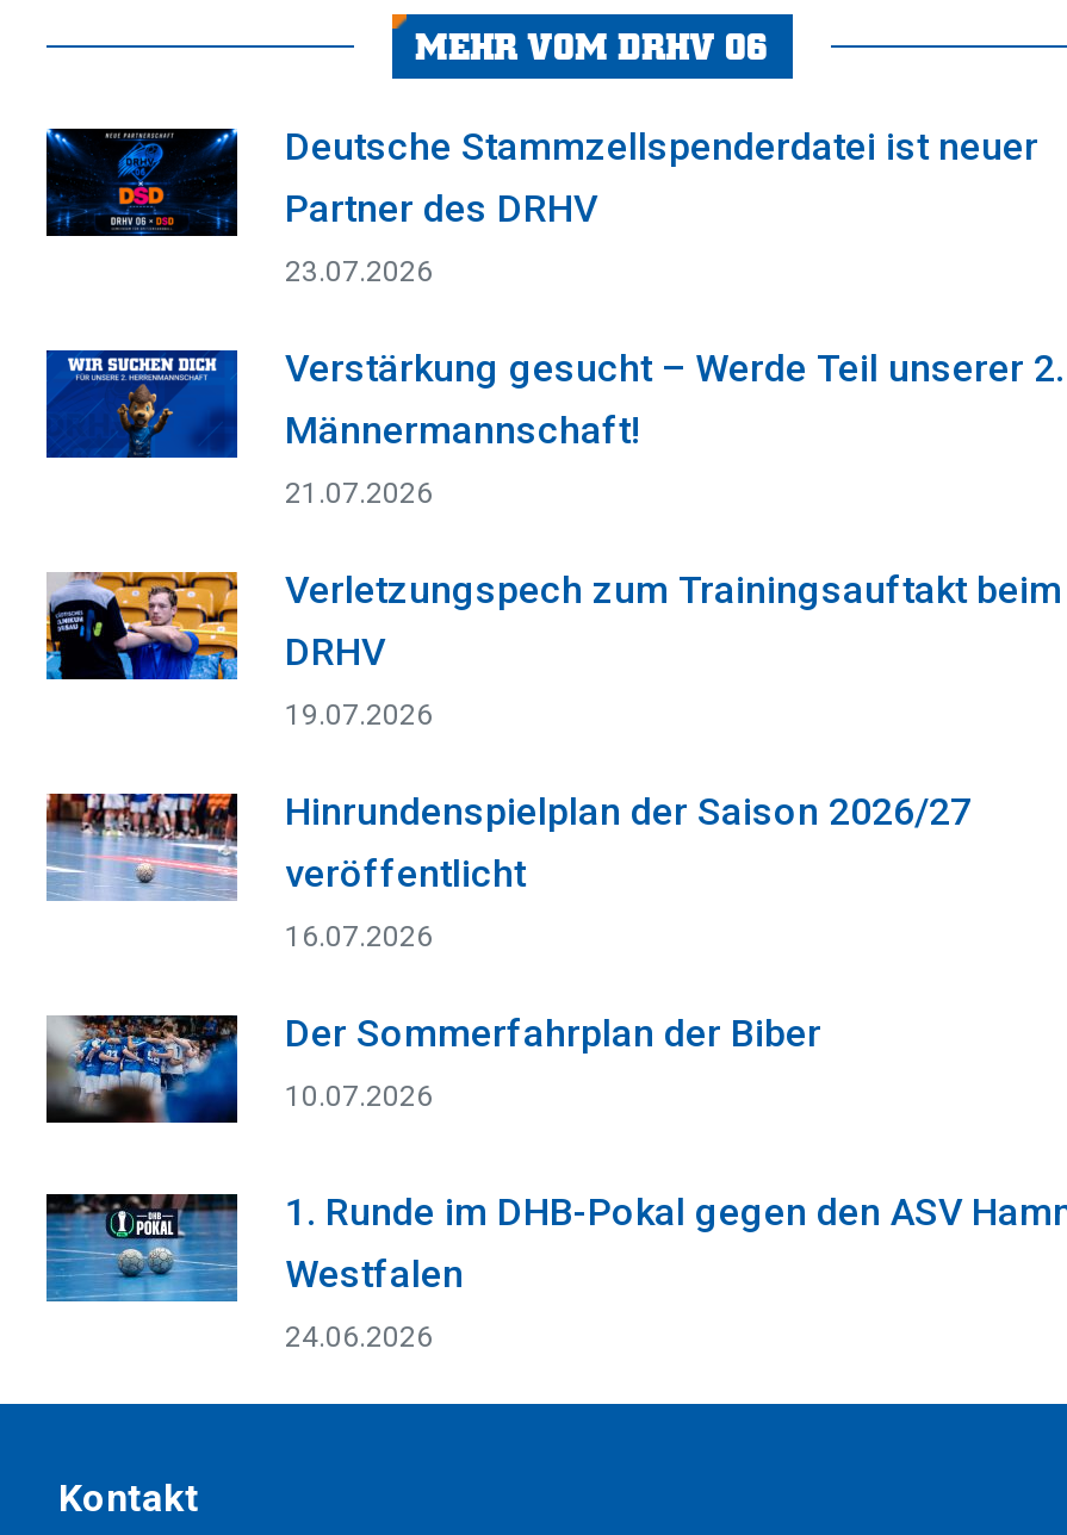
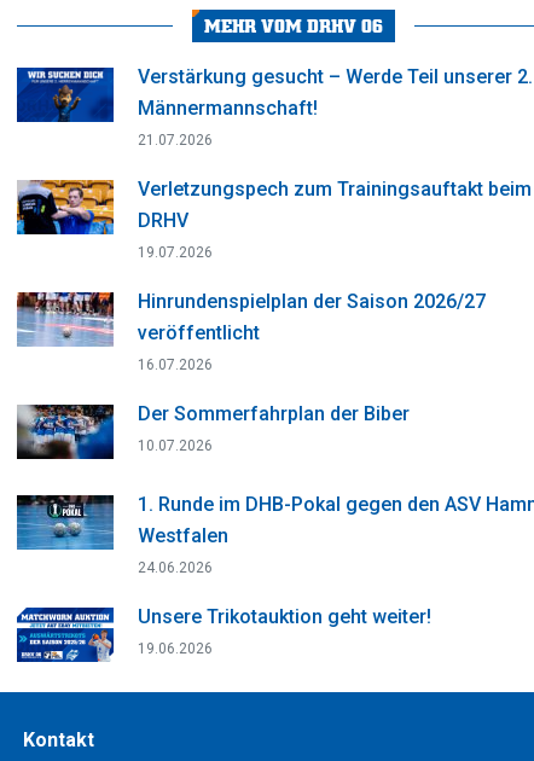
- [image]
- Deutsche Stammzellspenderdatei ist neuer
- Partner des DRHV
- 23.07.2026

moved up: [image] | Verstärkung gesucht – Werde Teil unserer 2. | Männermannschaft! | ... | Westfalen | 24.06.2026

+ [image]
+ Unsere Trikotauktion geht weiter!
+ 19.06.2026
